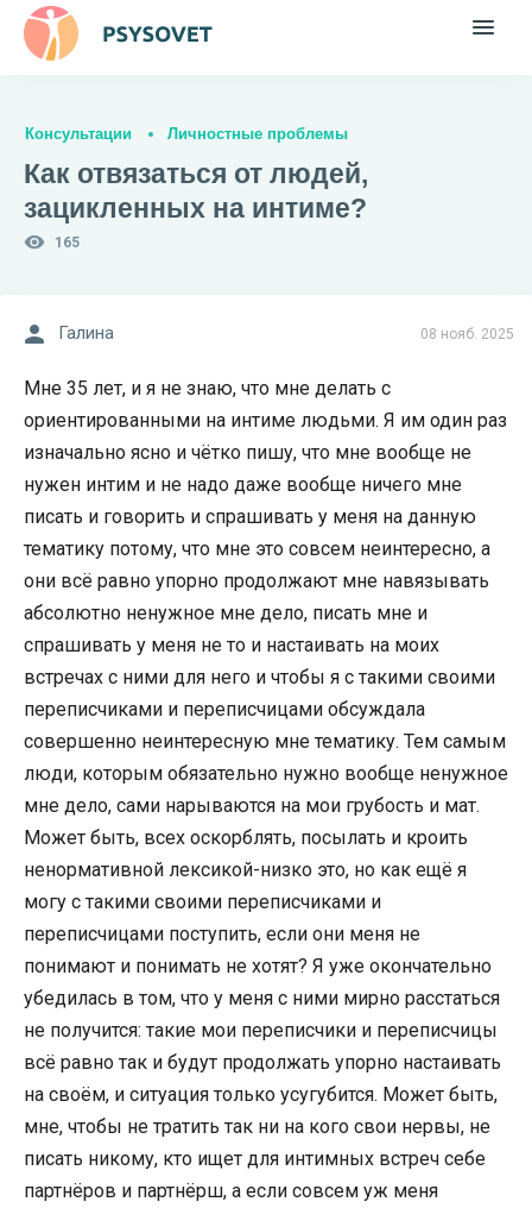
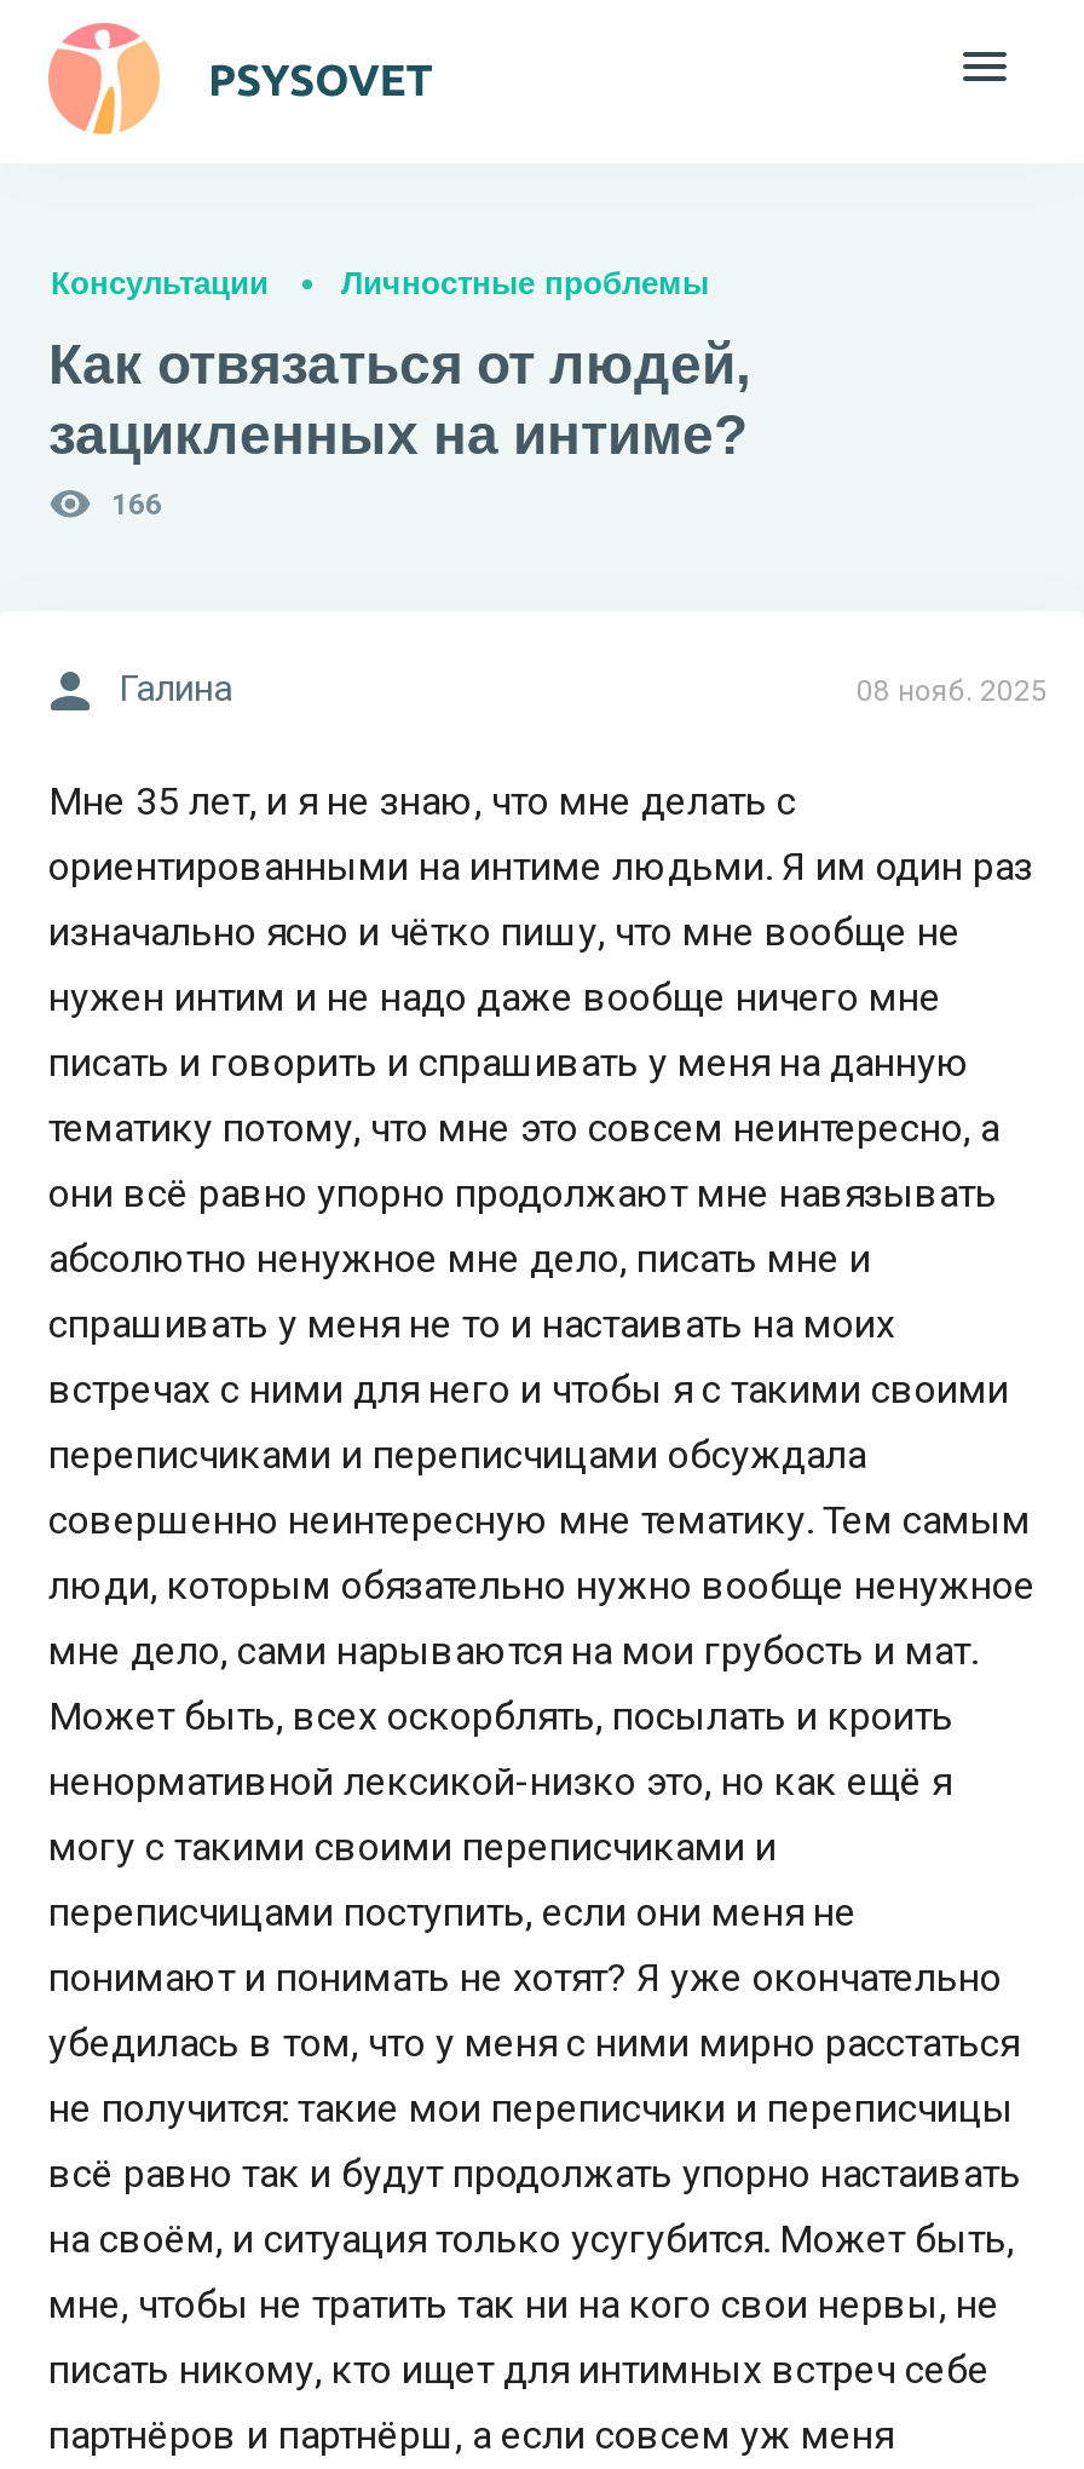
- 165
+ 166
